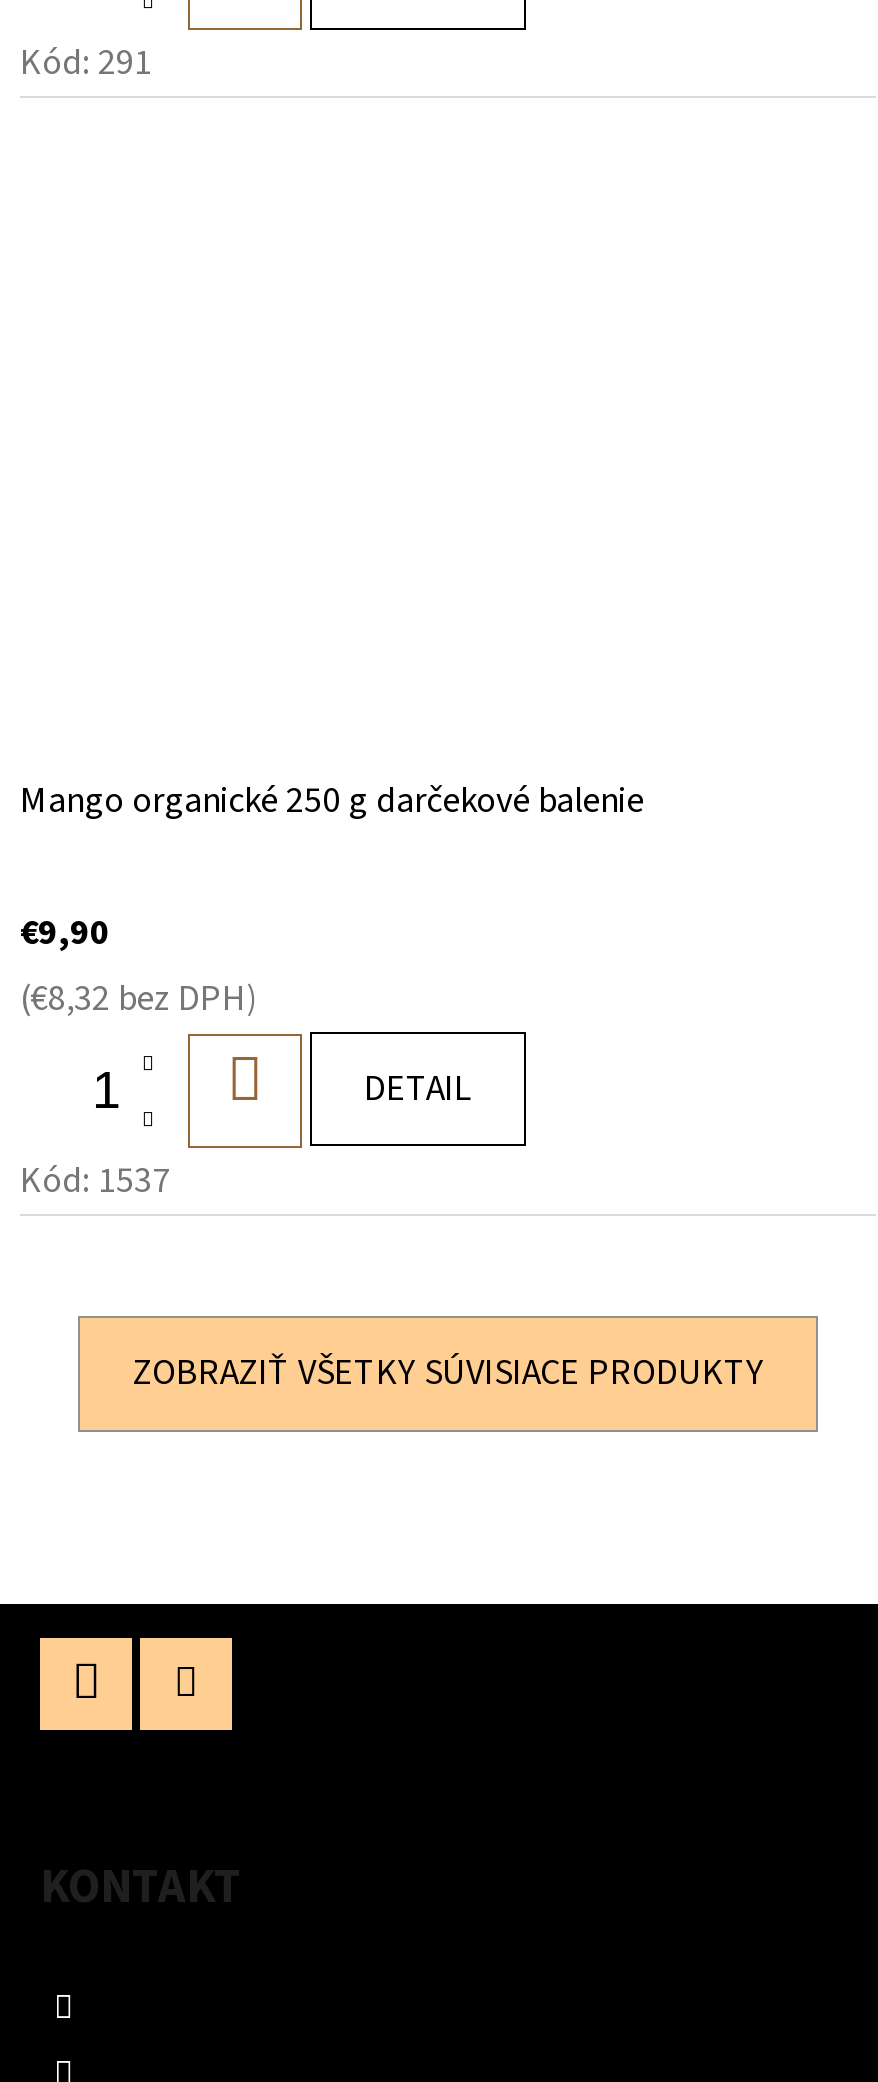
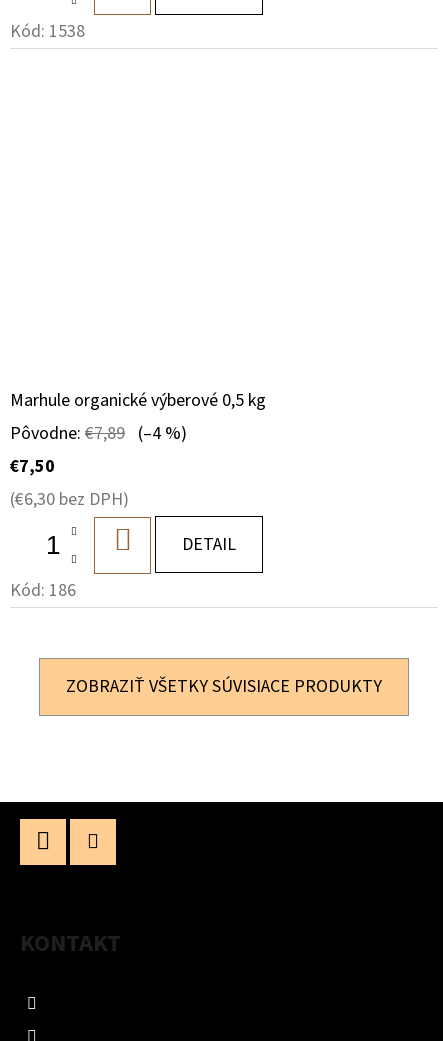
- Kód: 291
+ Kód: 1538

- Mango organické 250 g darčekové balenie
- €9,90
- (€8,32 bez DPH)
+ Marhule organické výberové 0,5 kg
+ Pôvodne: €7,89 (–4 %)
+ €7,50
+ (€6,30 bez DPH)

- Kód: 1537
+ Kód: 186
